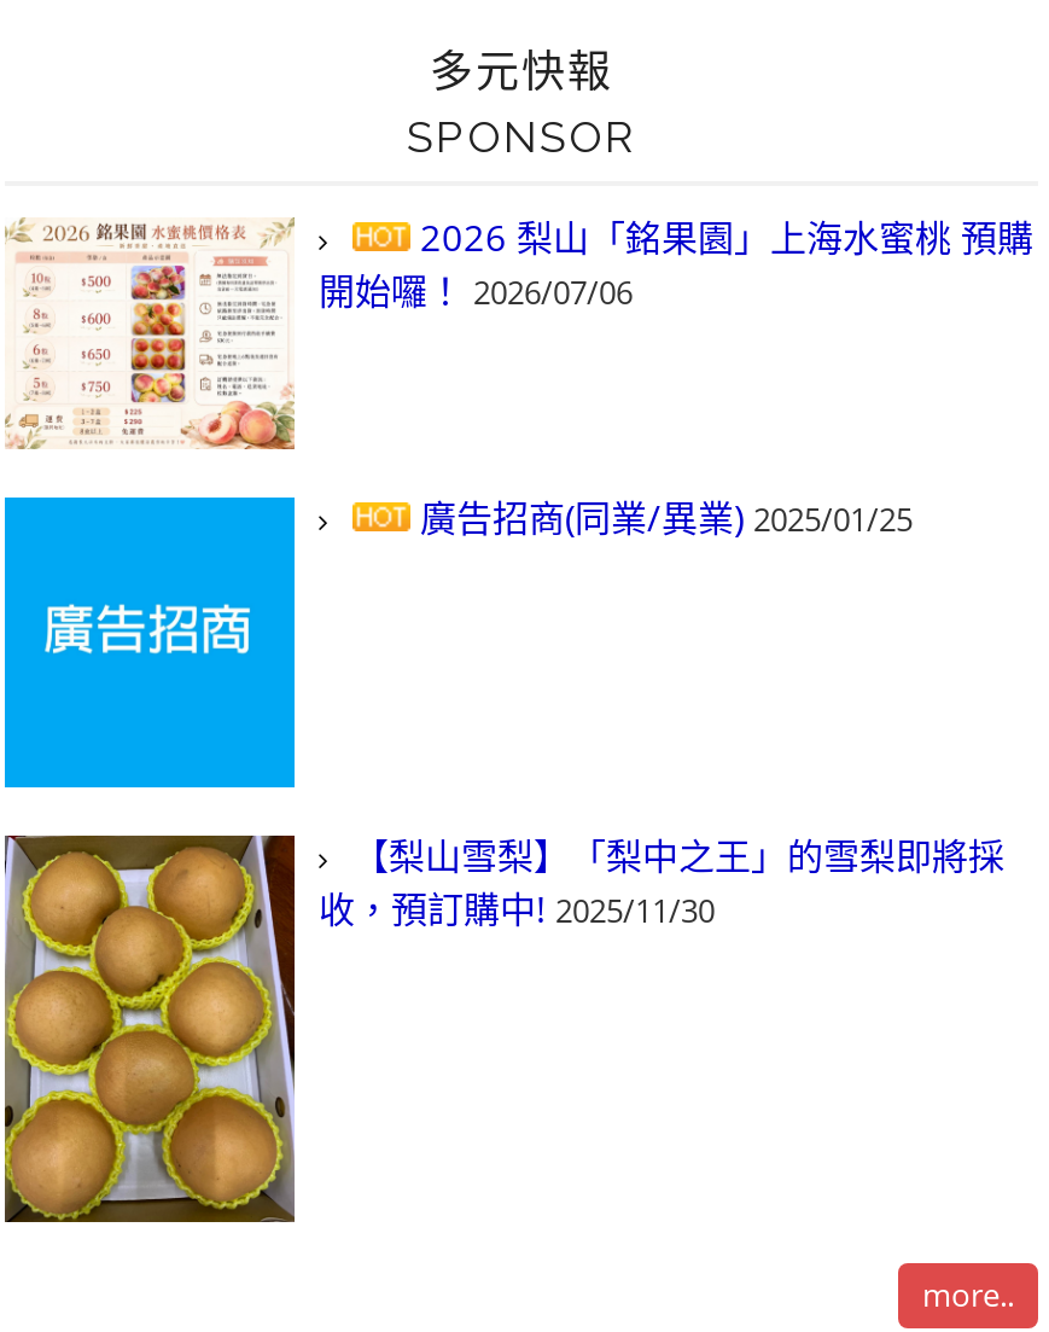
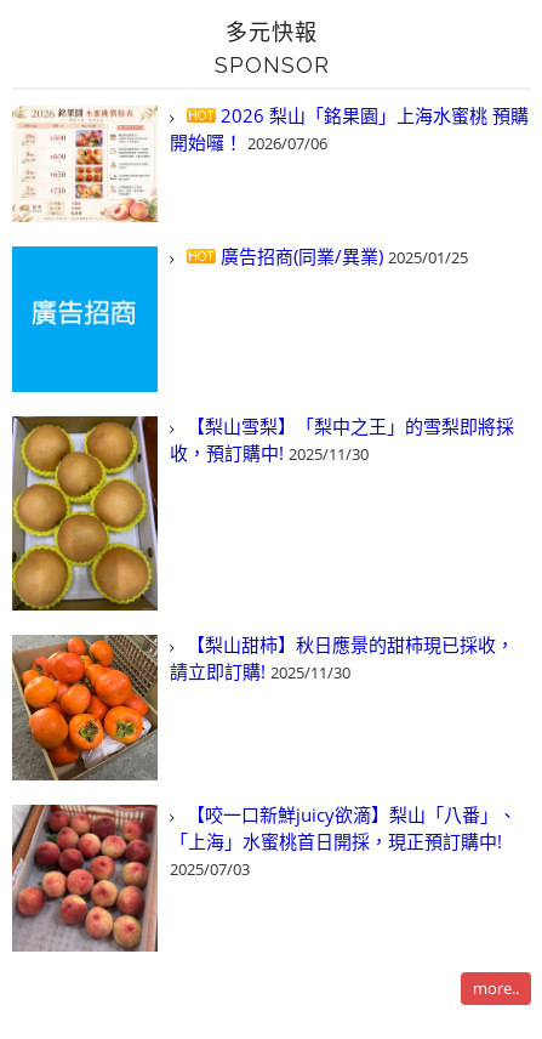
+ [image]
+ 【梨山甜柿】秋日應景的甜柿現已採收，
+ 請立即訂購! 2025/11/30

+ [image]
+ 【咬一口新鮮juicy欲滴】梨山「八番」、
+ 「上海」水蜜桃首日開採，現正預訂購中!
+ 2025/07/03
